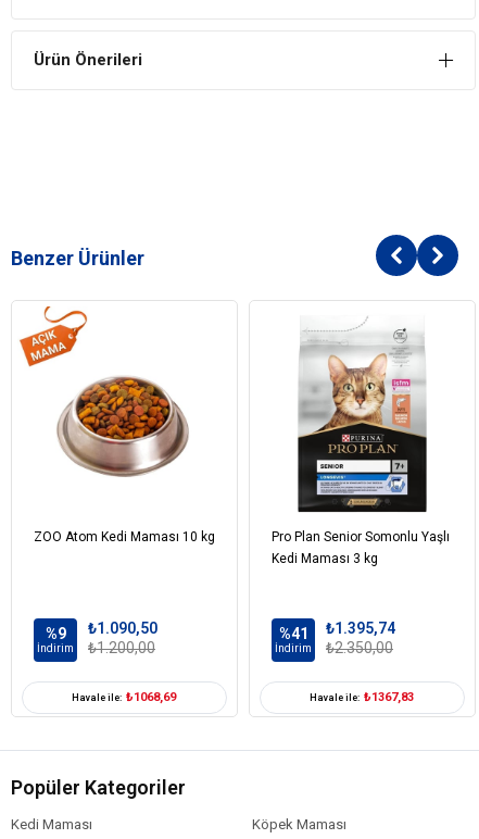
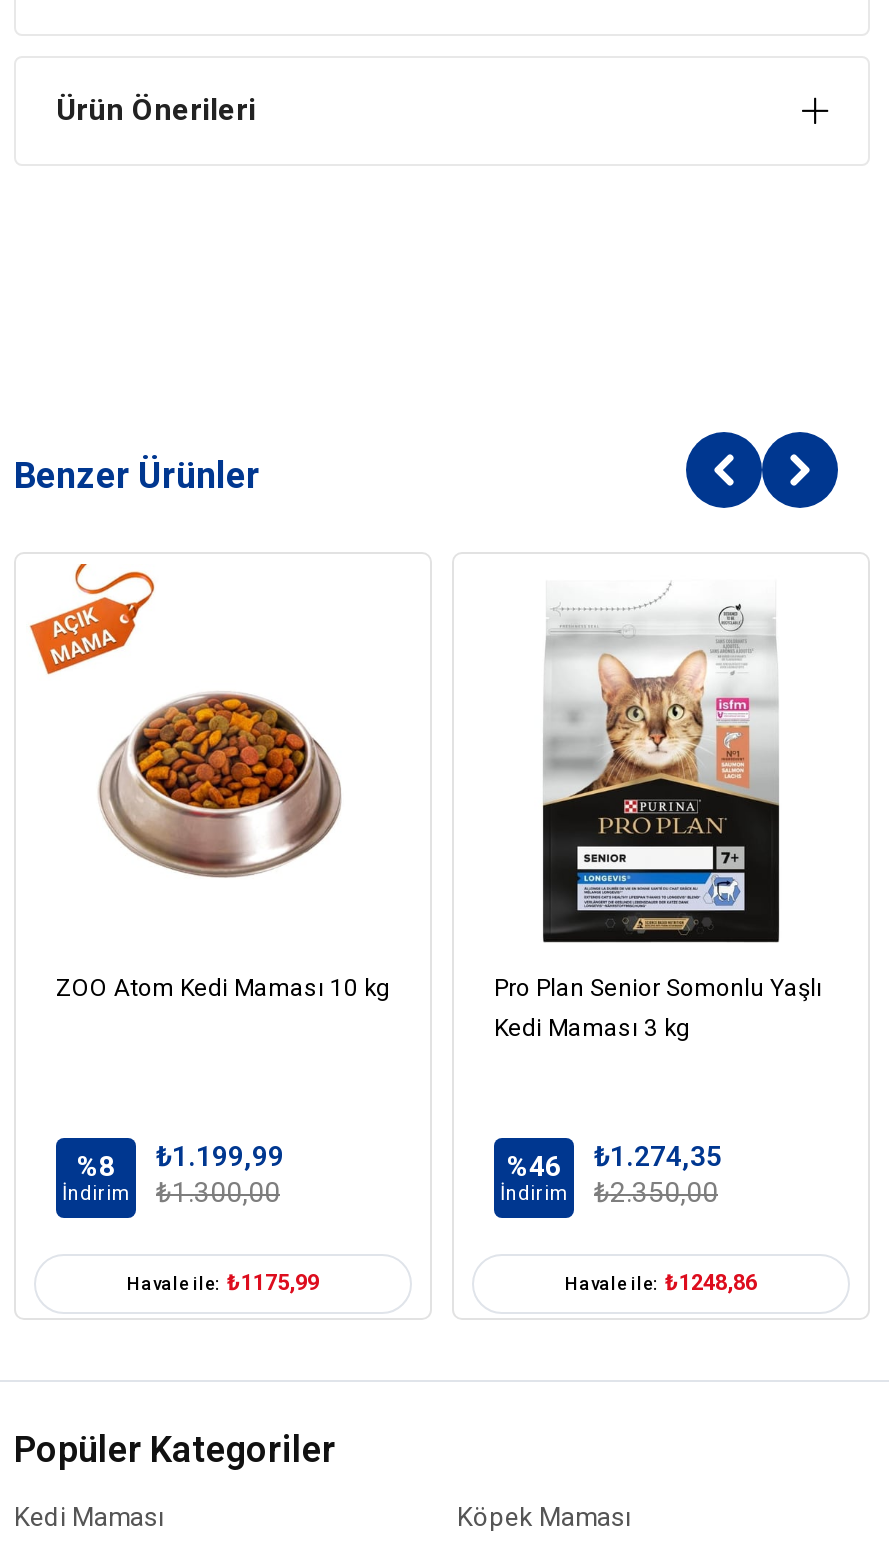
- %9
+ %8

- ₺1.090,50
+ ₺1.199,99

- %41
+ %46

- ₺1.395,74
+ ₺1.274,35

- İndirim ₺1.200,00
+ İndirim ₺1.300,00

- Havale ile: ₺1068,69
+ Havale ile: ₺1175,99

- Havale ile: ₺1367,83
+ Havale ile: ₺1248,86
